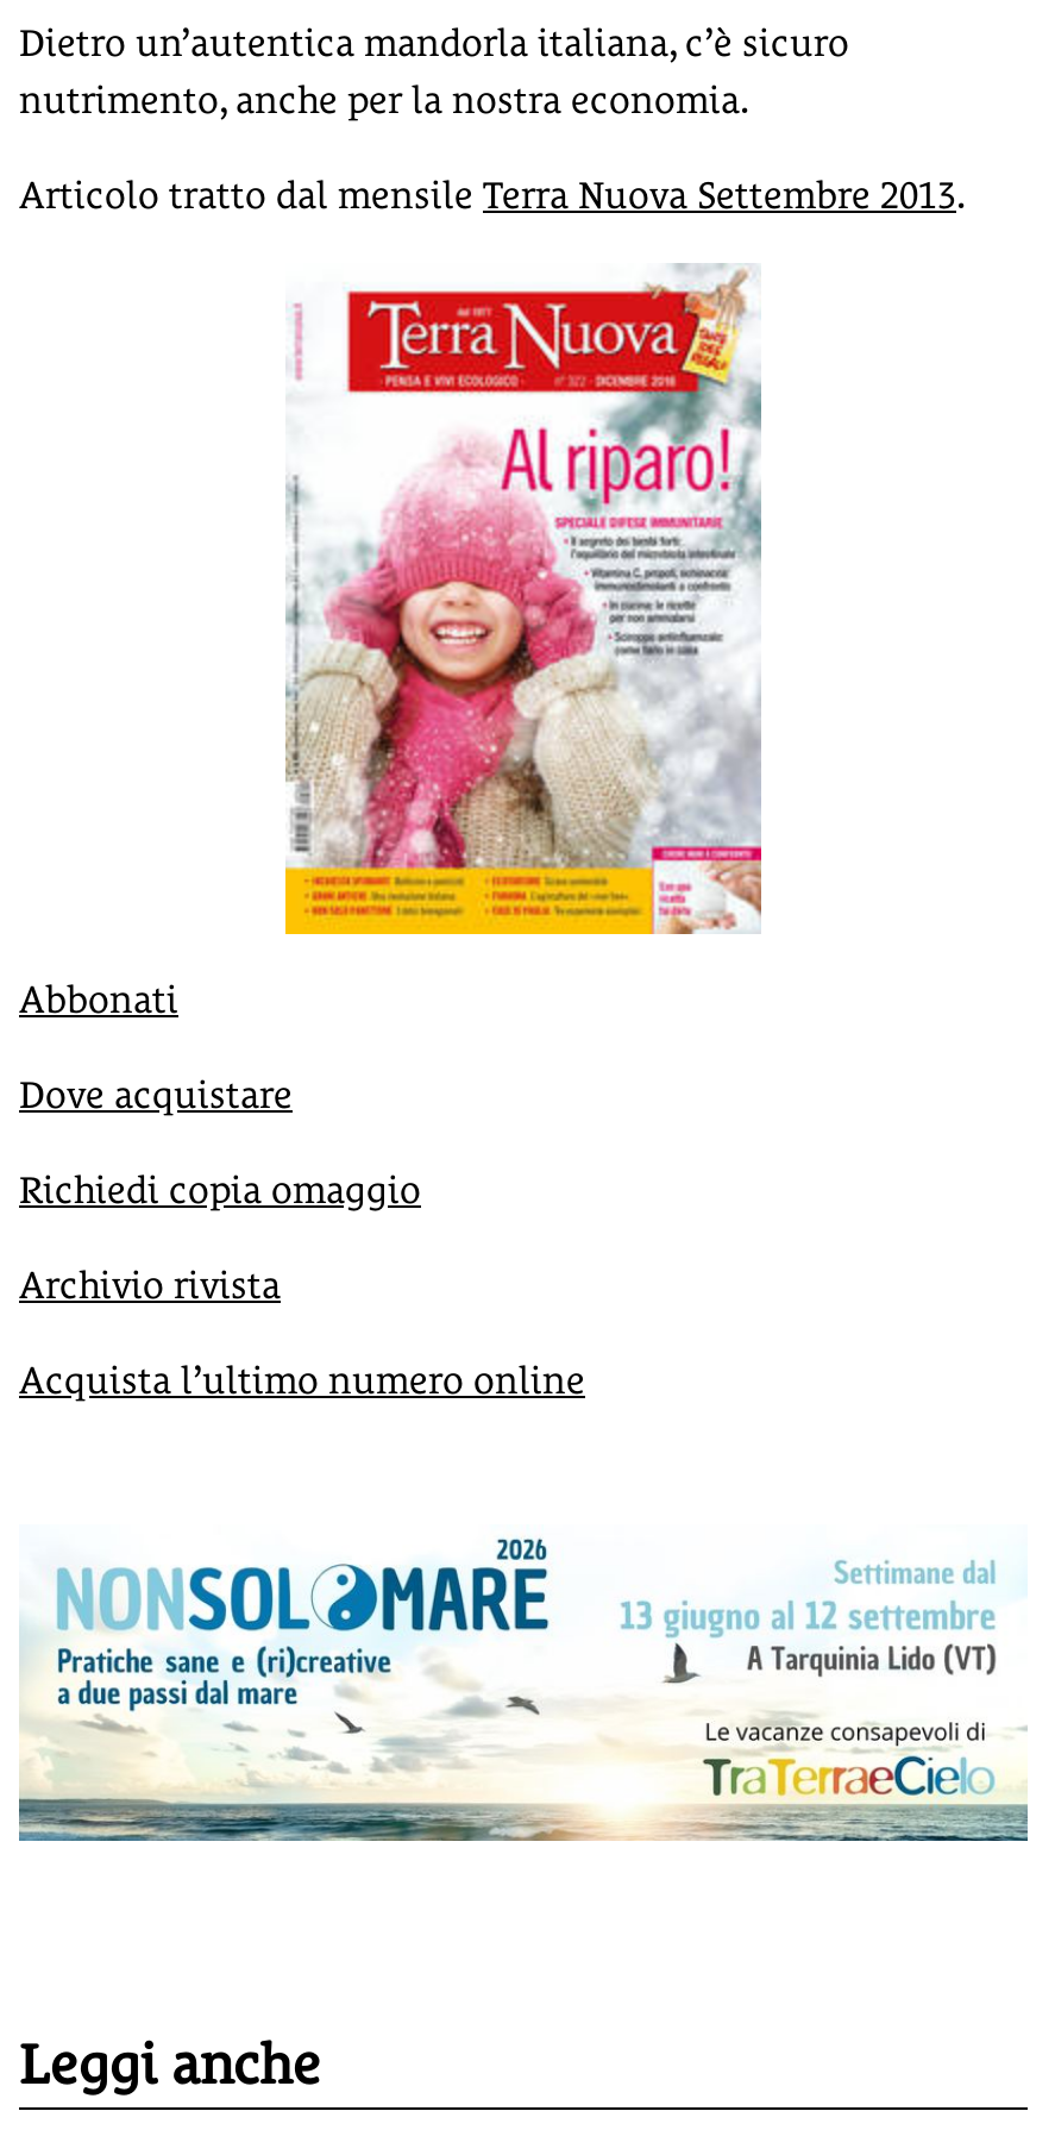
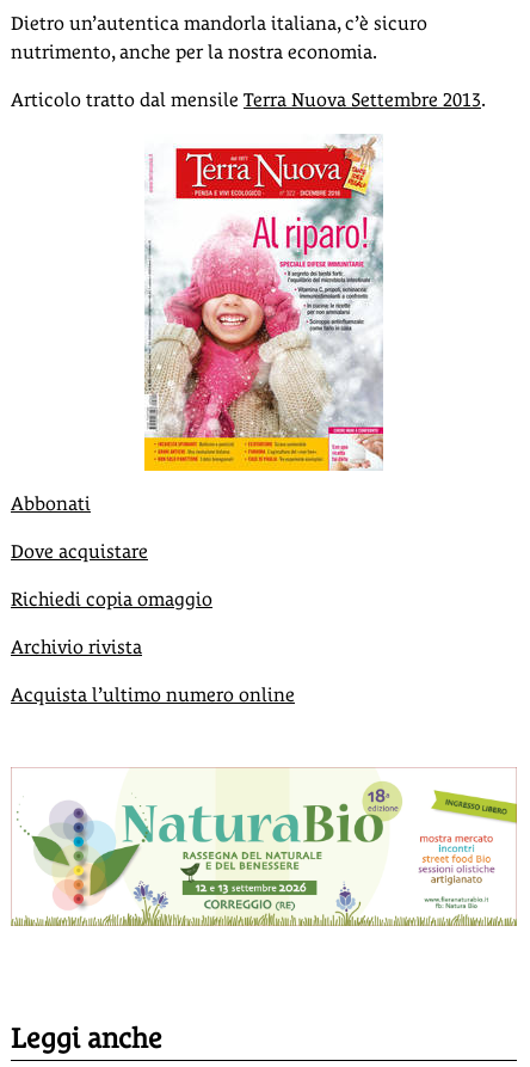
- [image]
+ [image]
